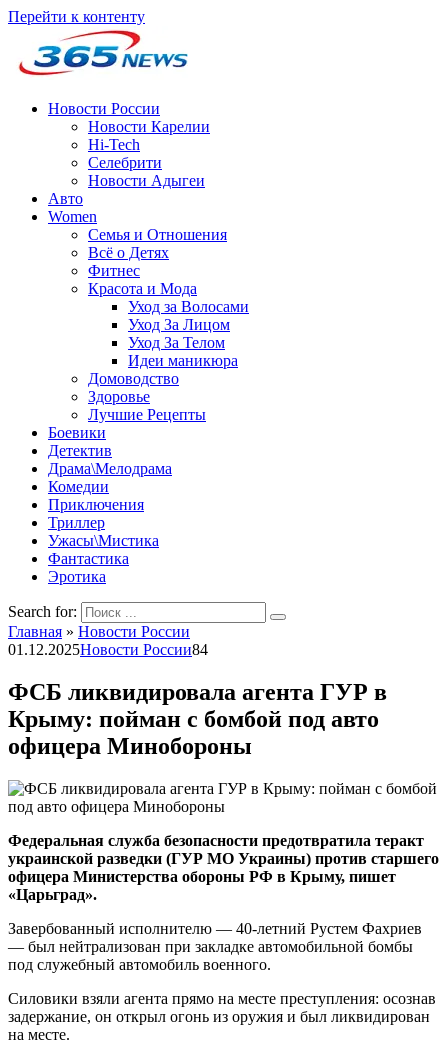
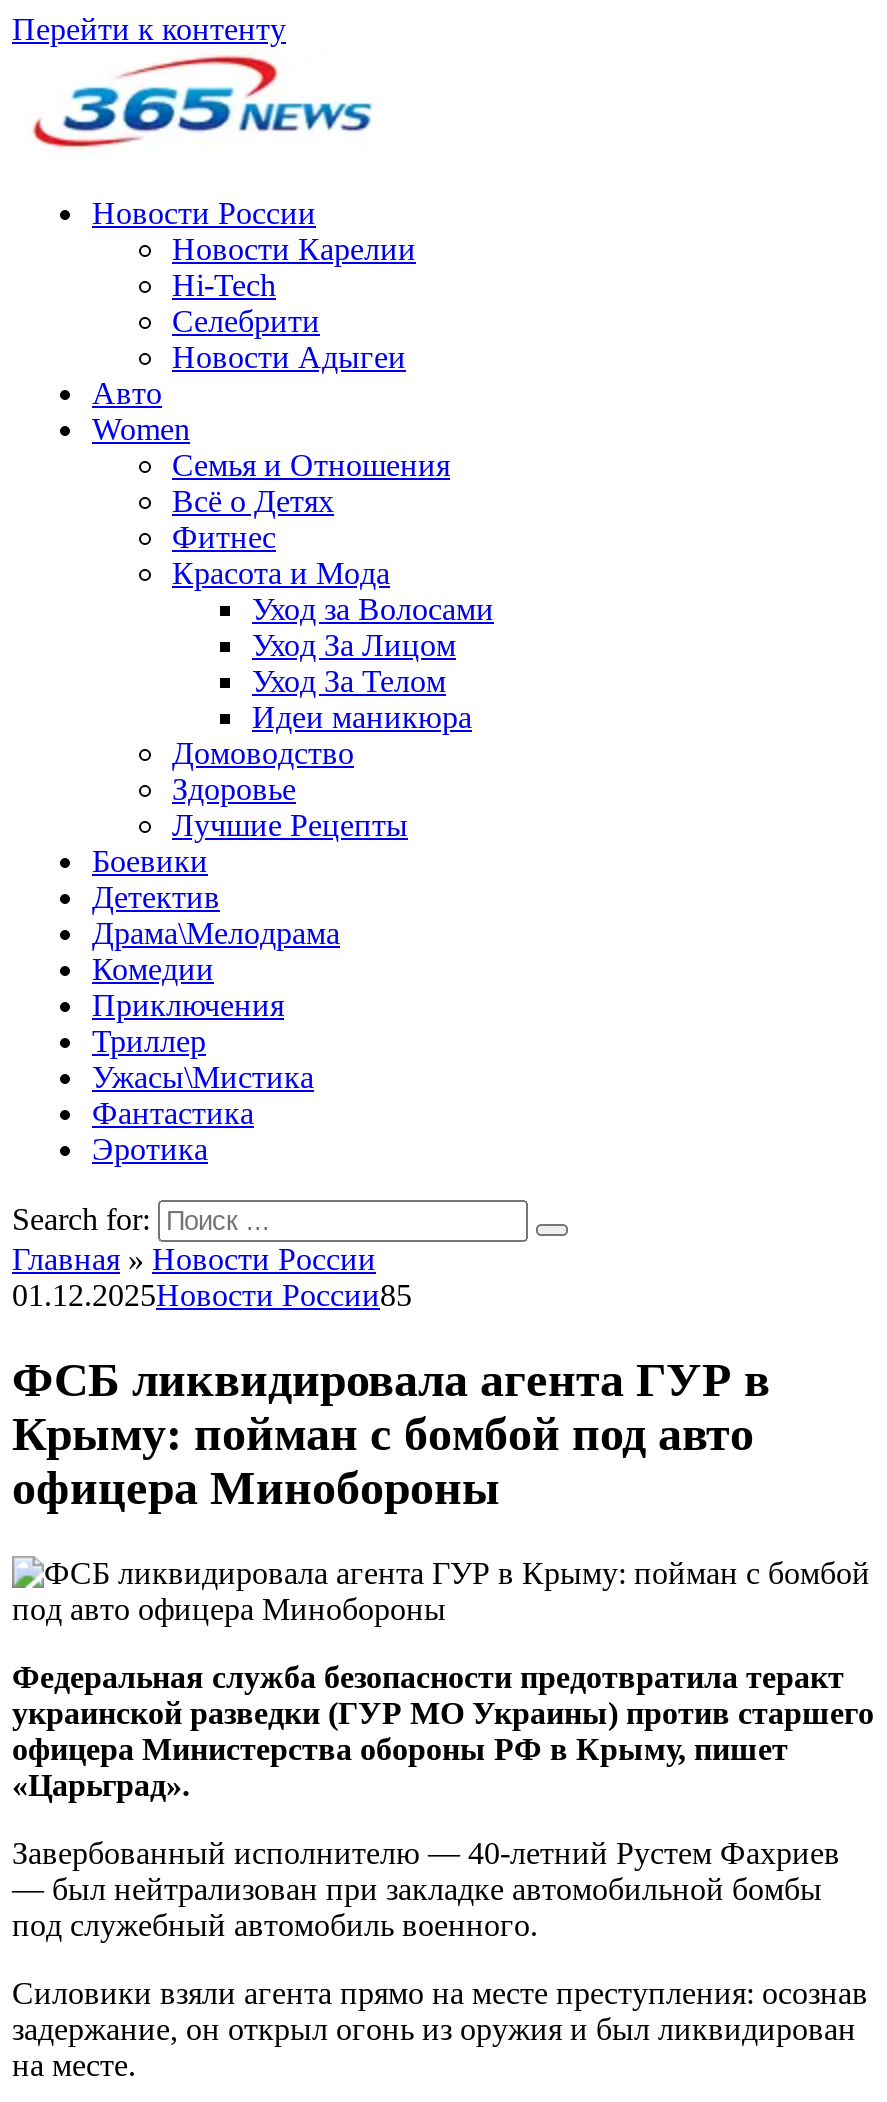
- 01.12.2025Новости России84
+ 01.12.2025Новости России85
